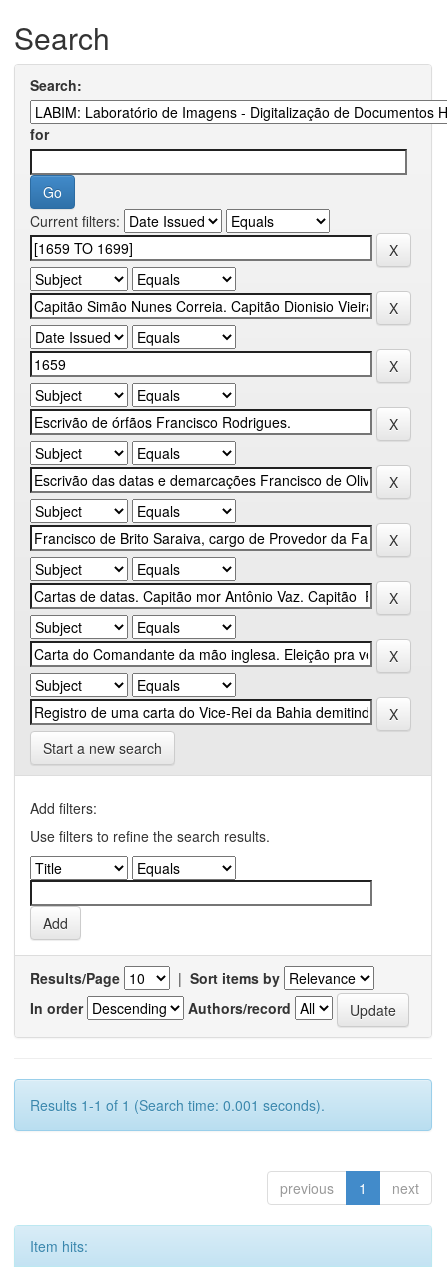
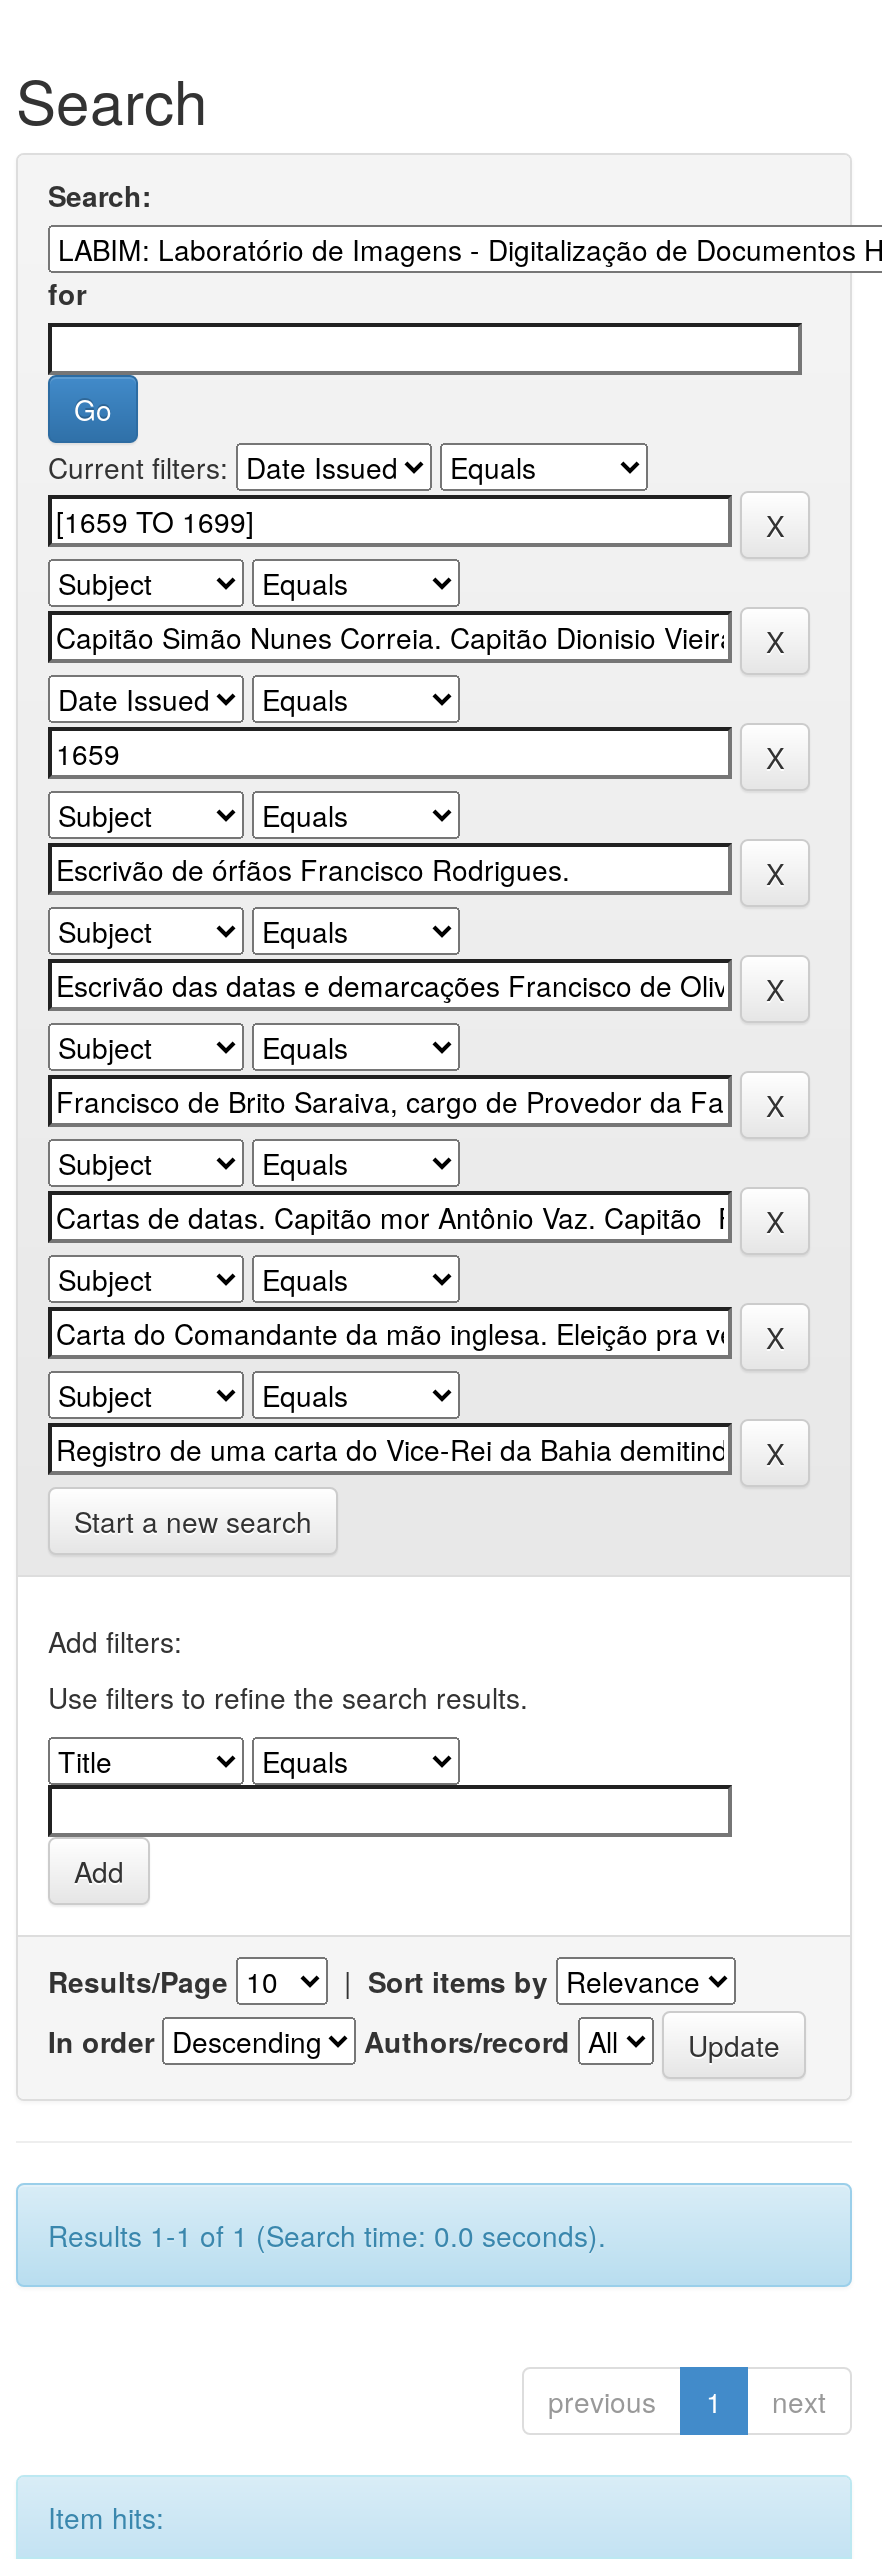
- Results 1-1 of 1 (Search time: 0.001 seconds).
+ Results 1-1 of 1 (Search time: 0.0 seconds).
